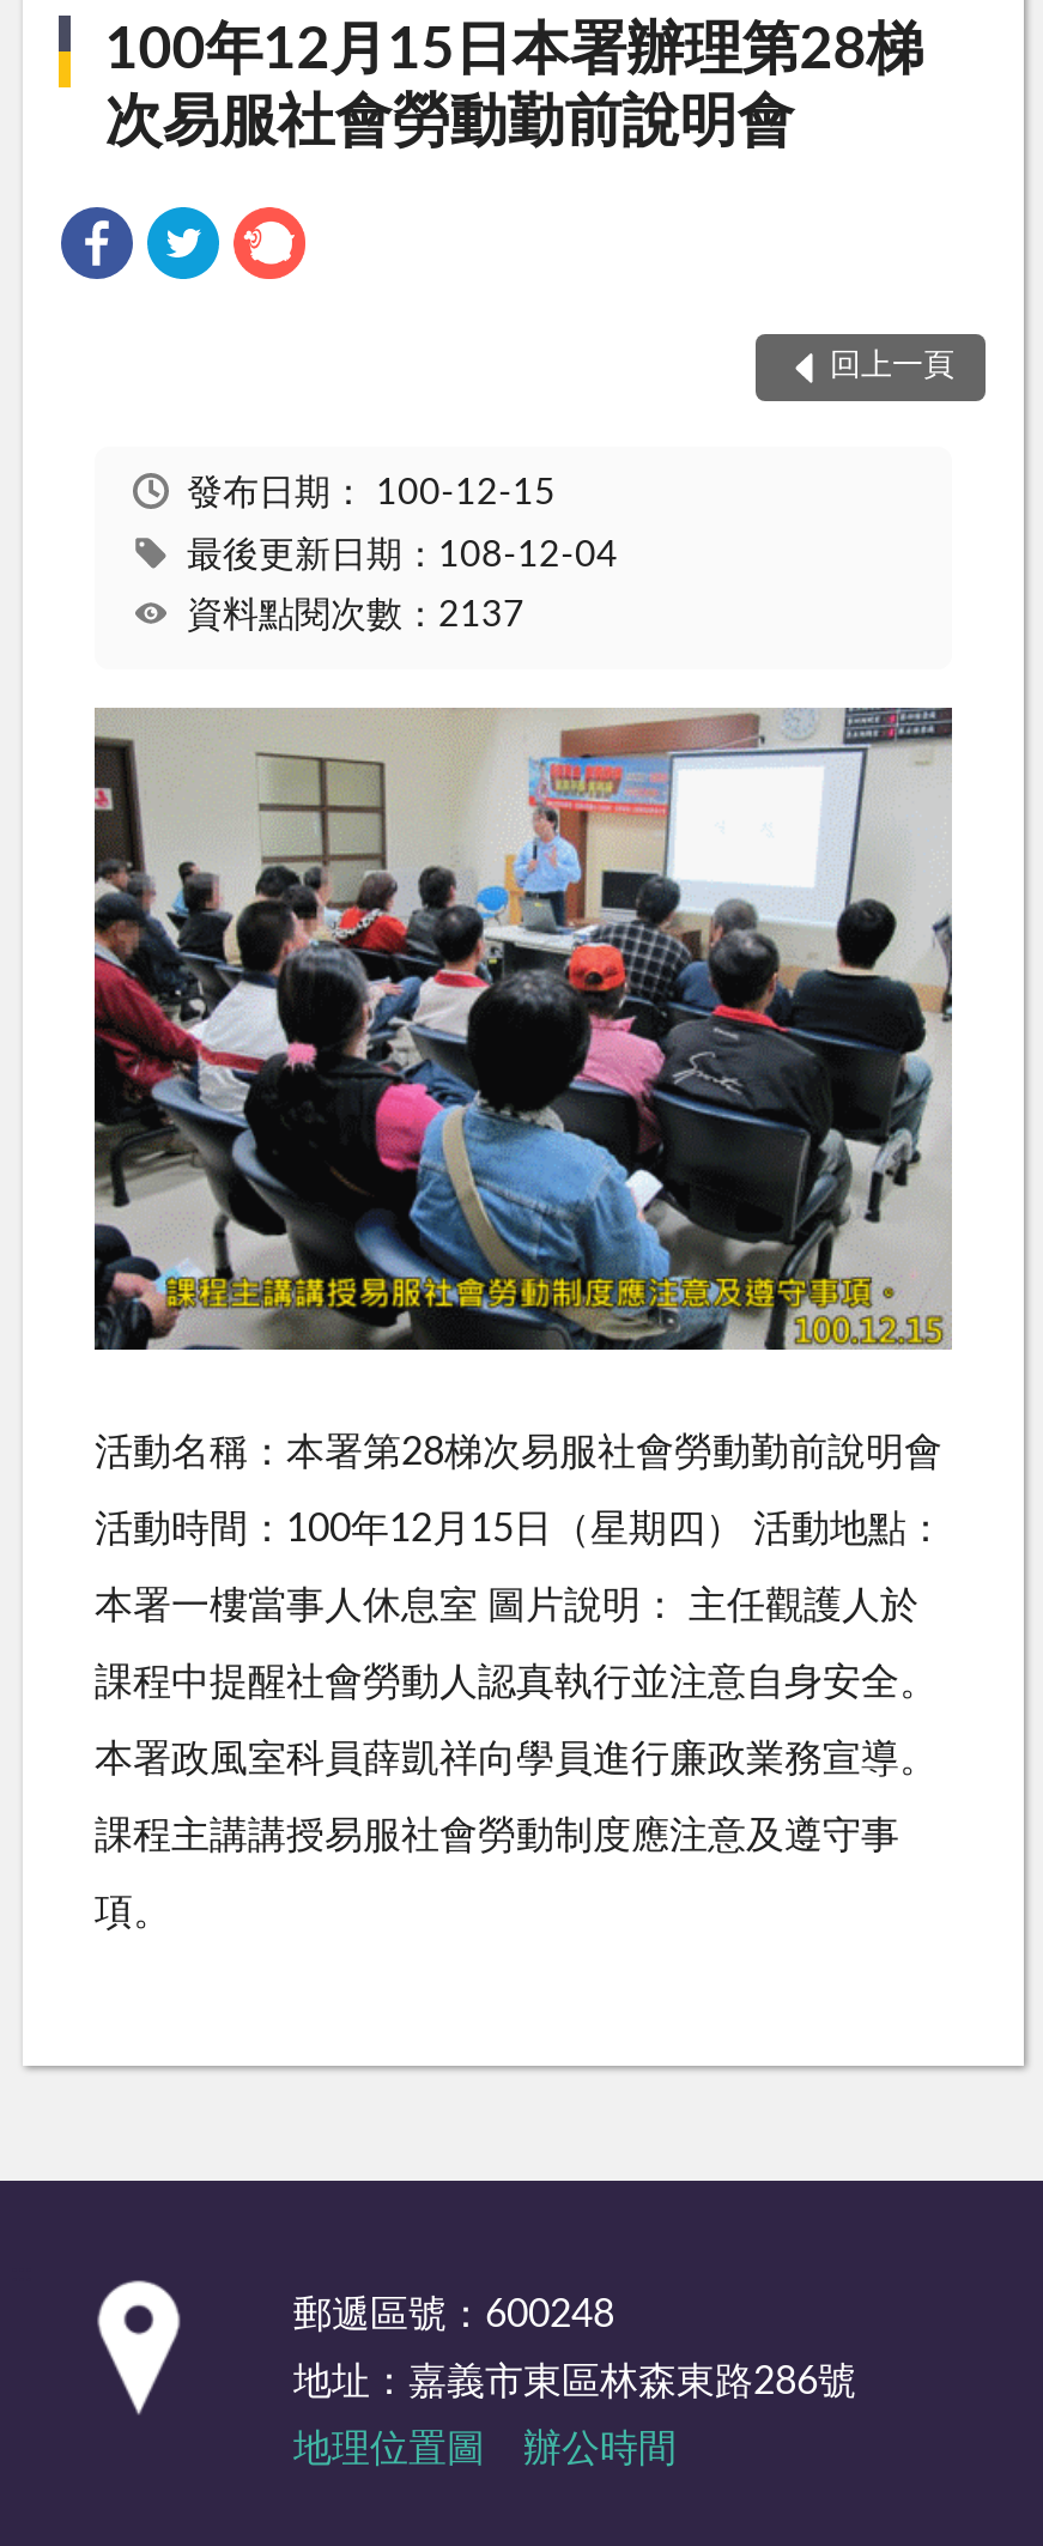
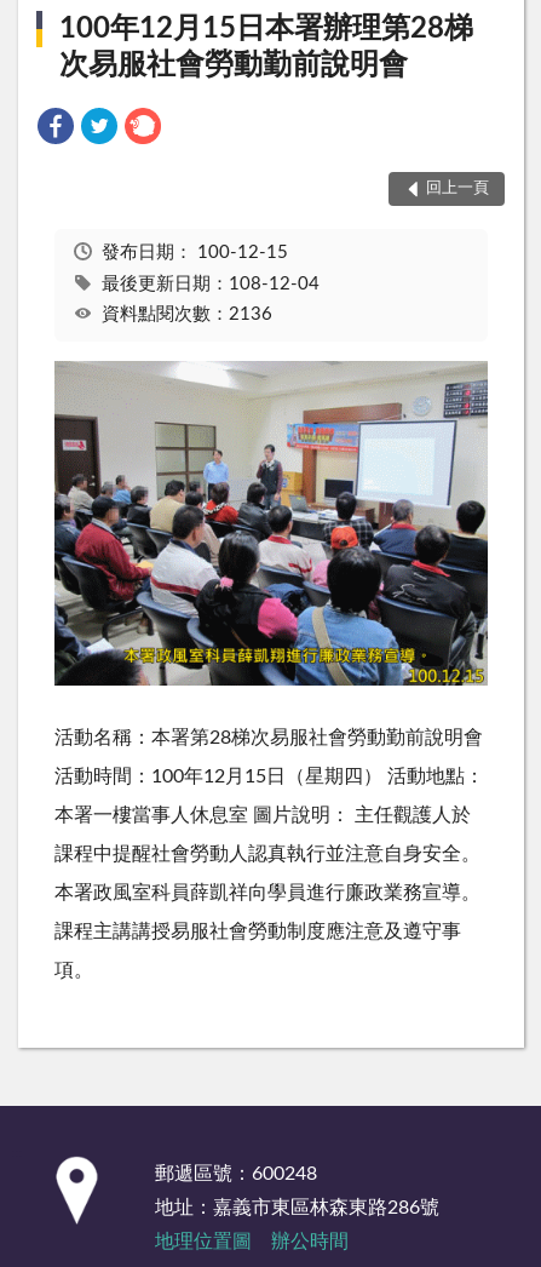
- 資料點閱次數：2137
+ 資料點閱次數：2136

- [image]
+ [image]
